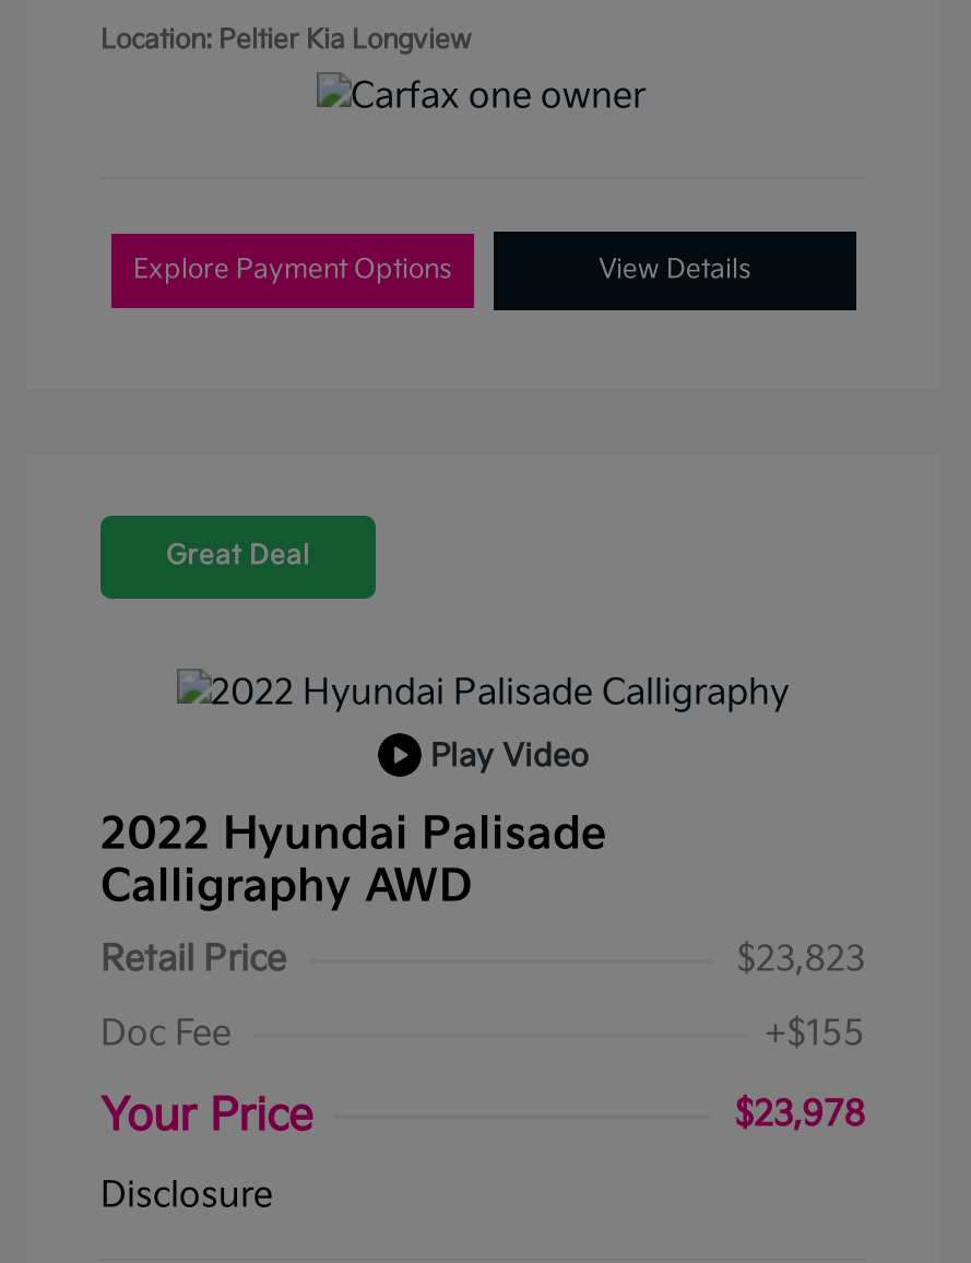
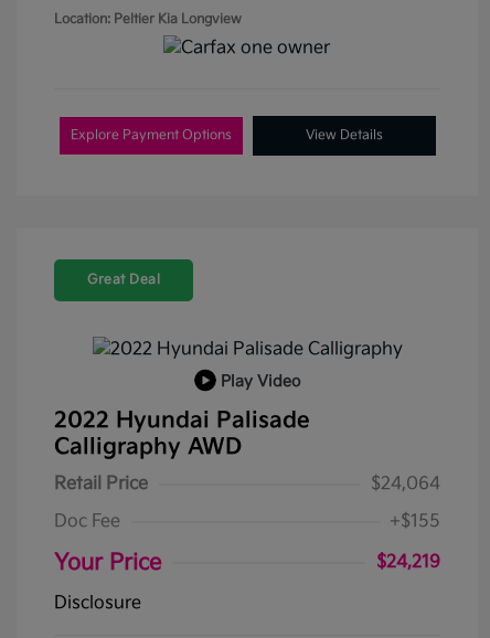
- $23,823
+ $24,064

- $23,978
+ $24,219
